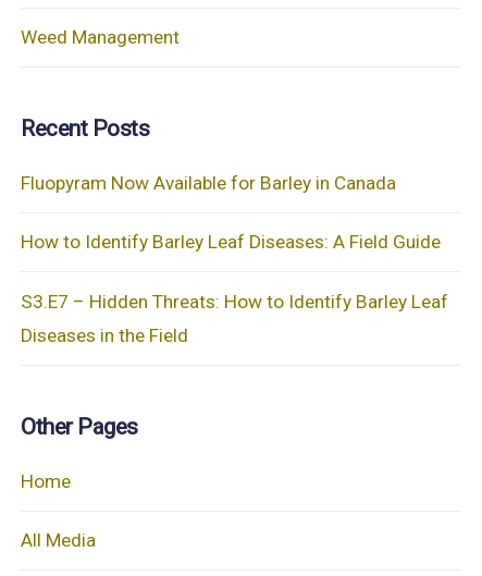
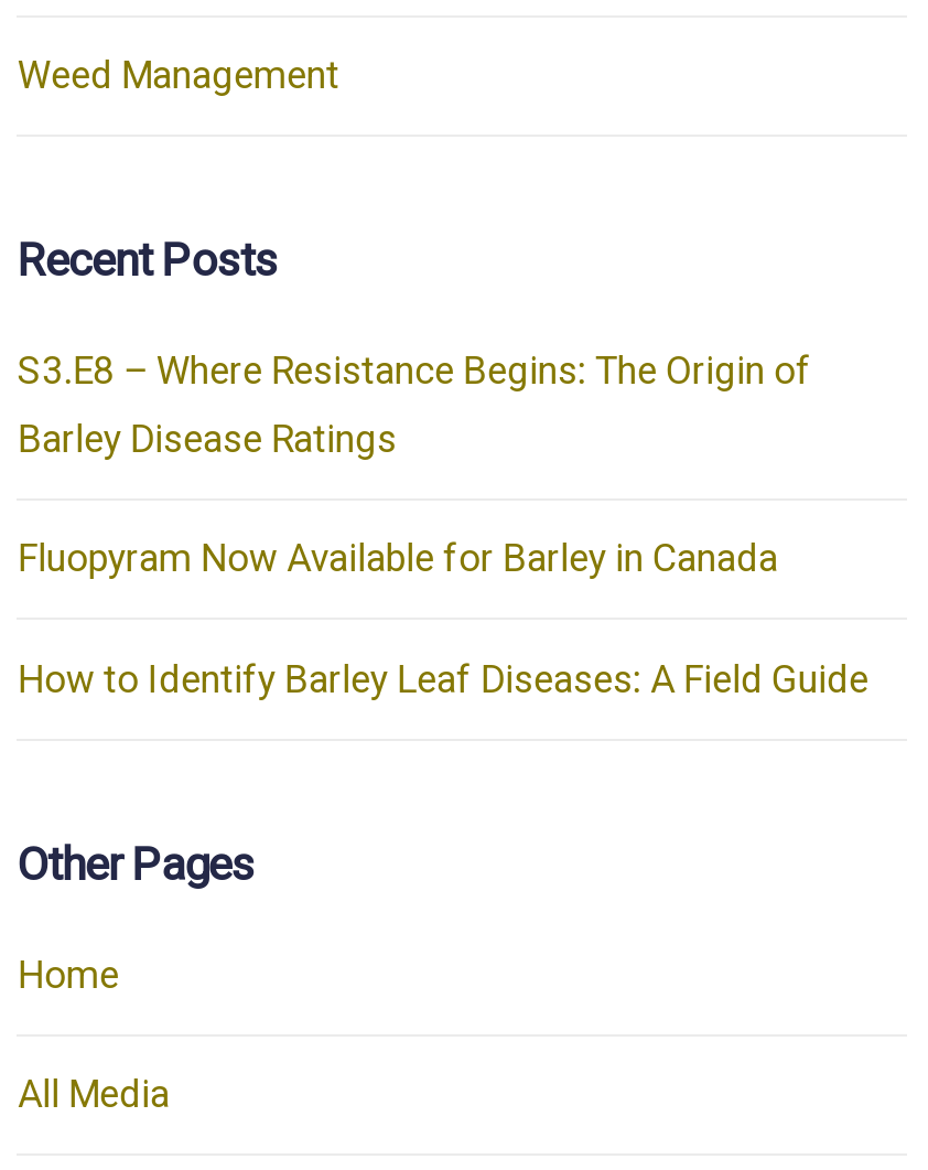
+ S3.E8 – Where Resistance Begins: The Origin of
+ Barley Disease Ratings

moved down: Fluopyram Now Available for Barley in Canada | How to Identify Barley Leaf Diseases: A Field Guide

- S3.E7 – Hidden Threats: How to Identify Barley Leaf
- Diseases in the Field
